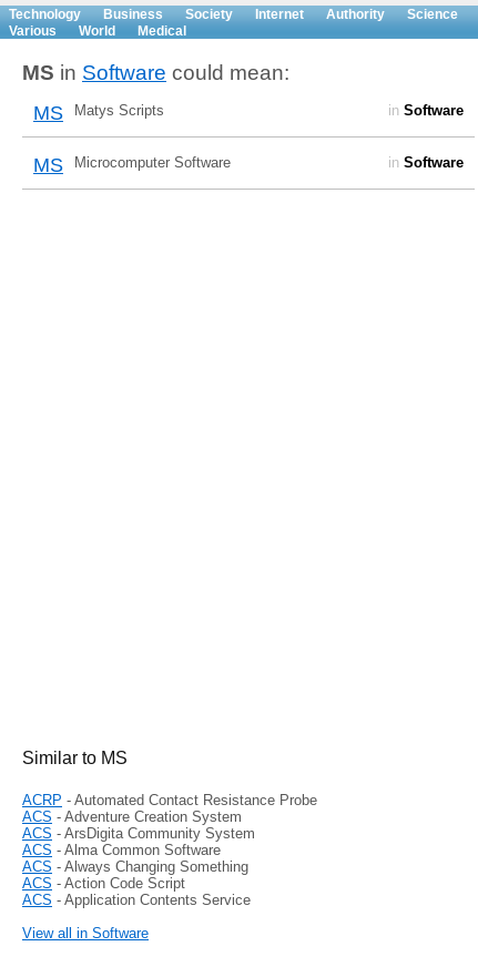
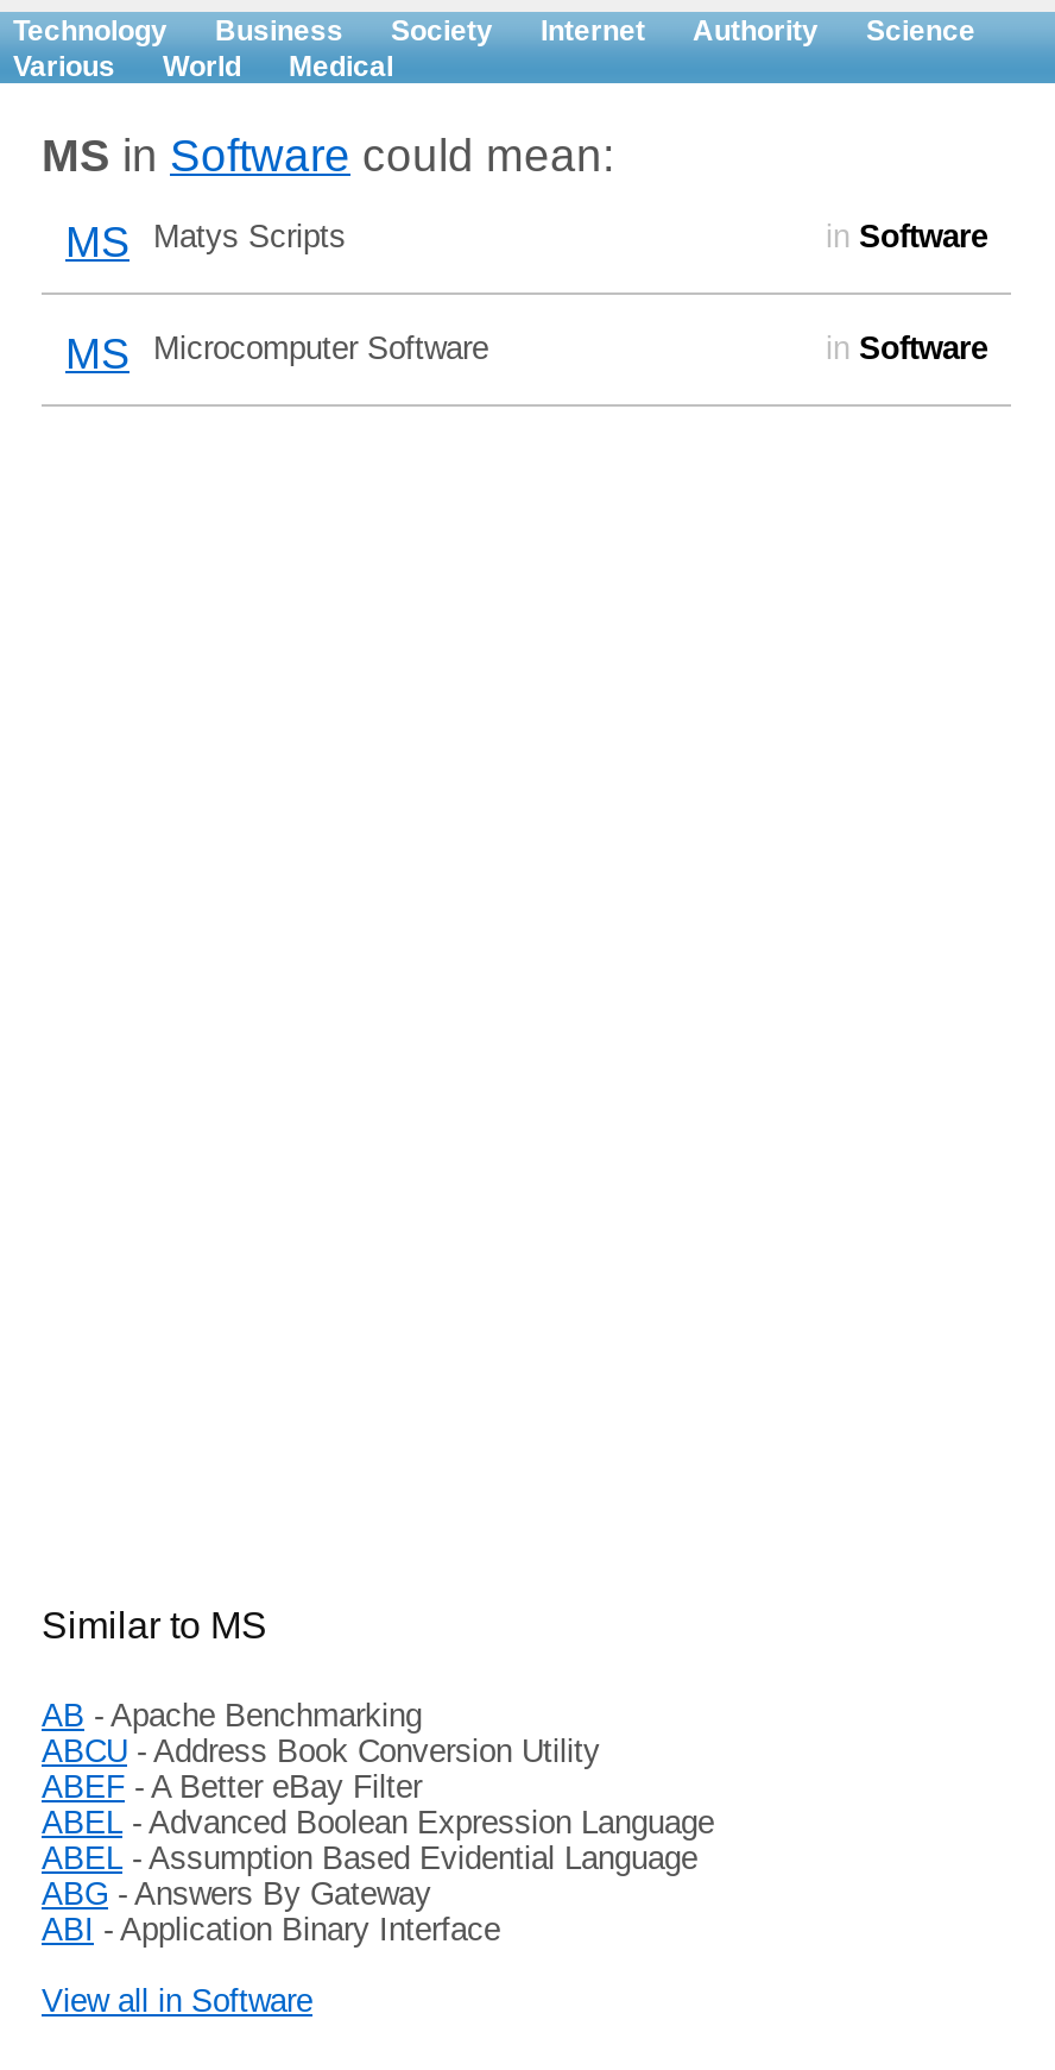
- ACRP - Automated Contact Resistance Probe
- ACS - Adventure Creation System
- ACS - ArsDigita Community System
- ACS - Alma Common Software
- ACS - Always Changing Something
- ACS - Action Code Script
- ACS - Application Contents Service
+ AB - Apache Benchmarking
+ ABCU - Address Book Conversion Utility
+ ABEF - A Better eBay Filter
+ ABEL - Advanced Boolean Expression Language
+ ABEL - Assumption Based Evidential Language
+ ABG - Answers By Gateway
+ ABI - Application Binary Interface
